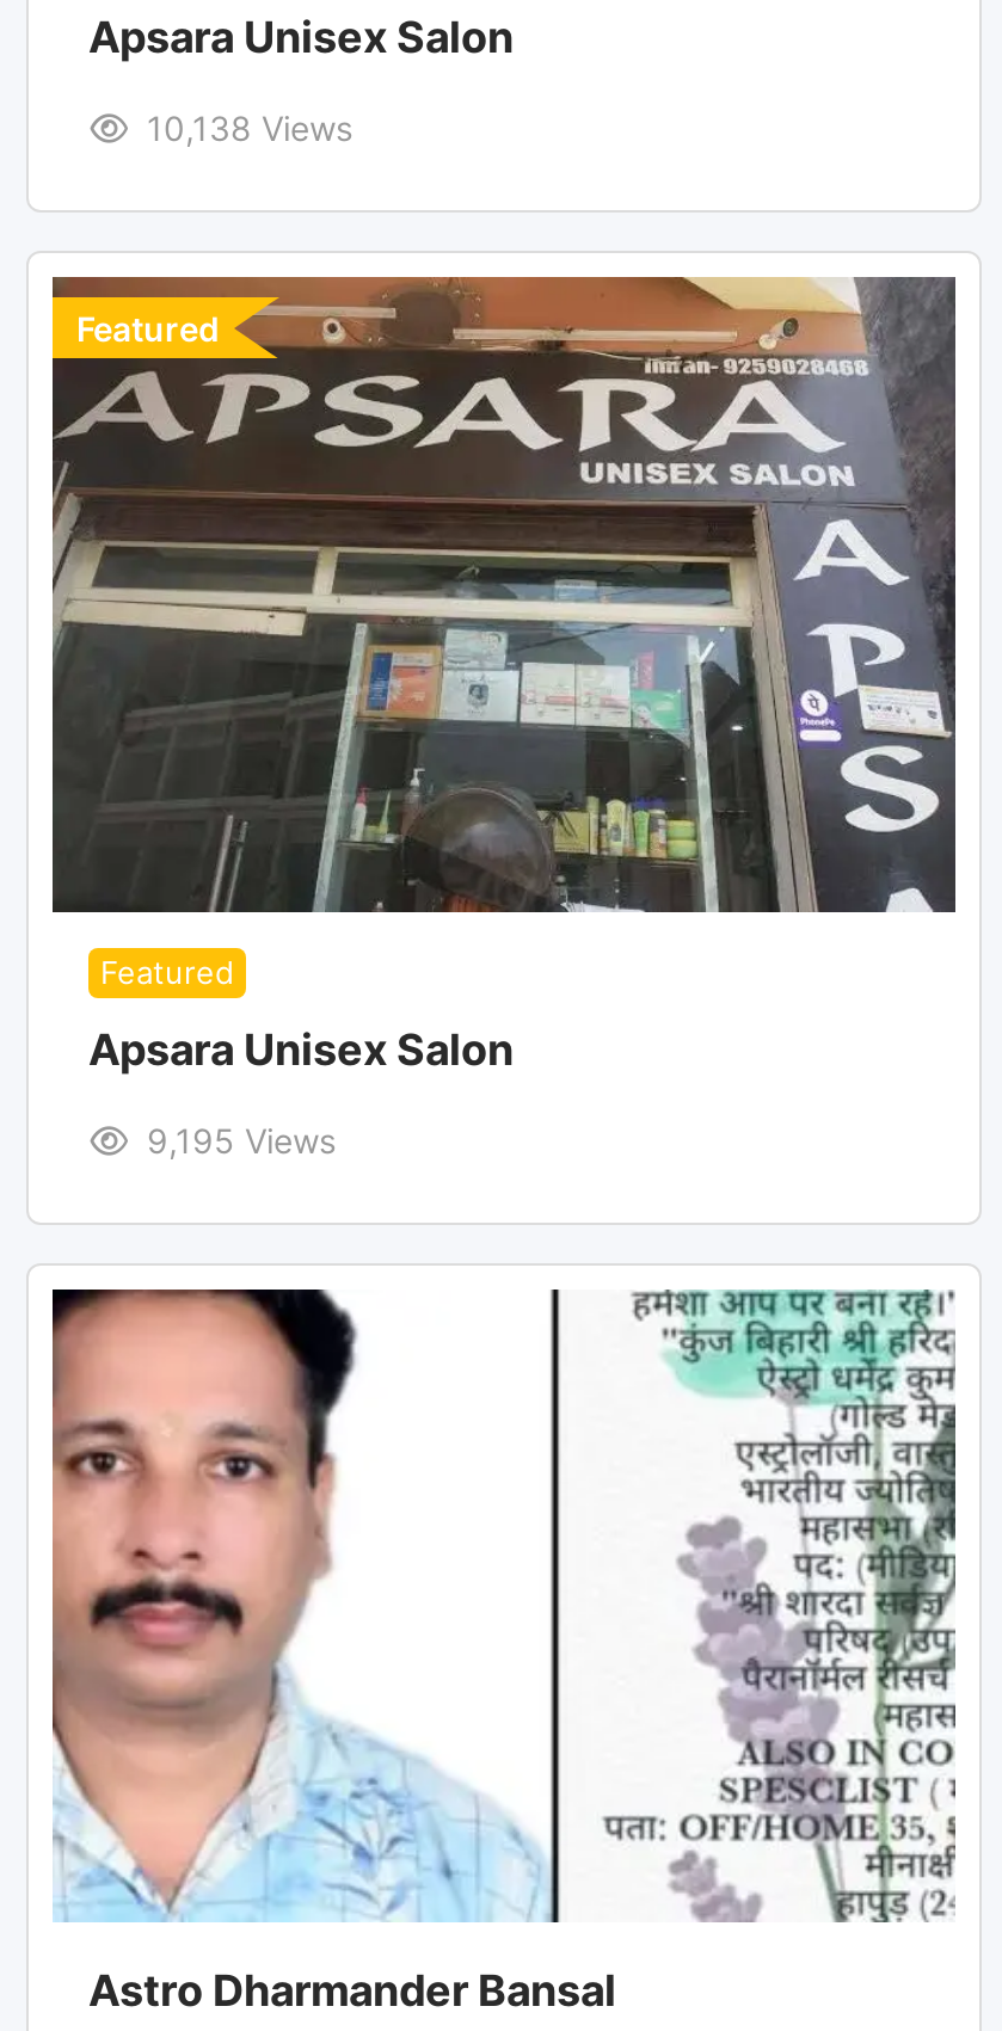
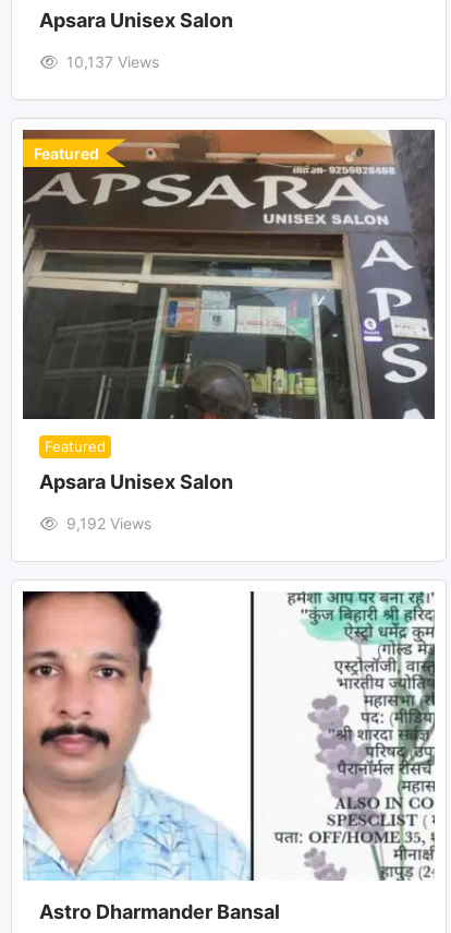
- 10,138 Views
+ 10,137 Views

- 9,195 Views
+ 9,192 Views
